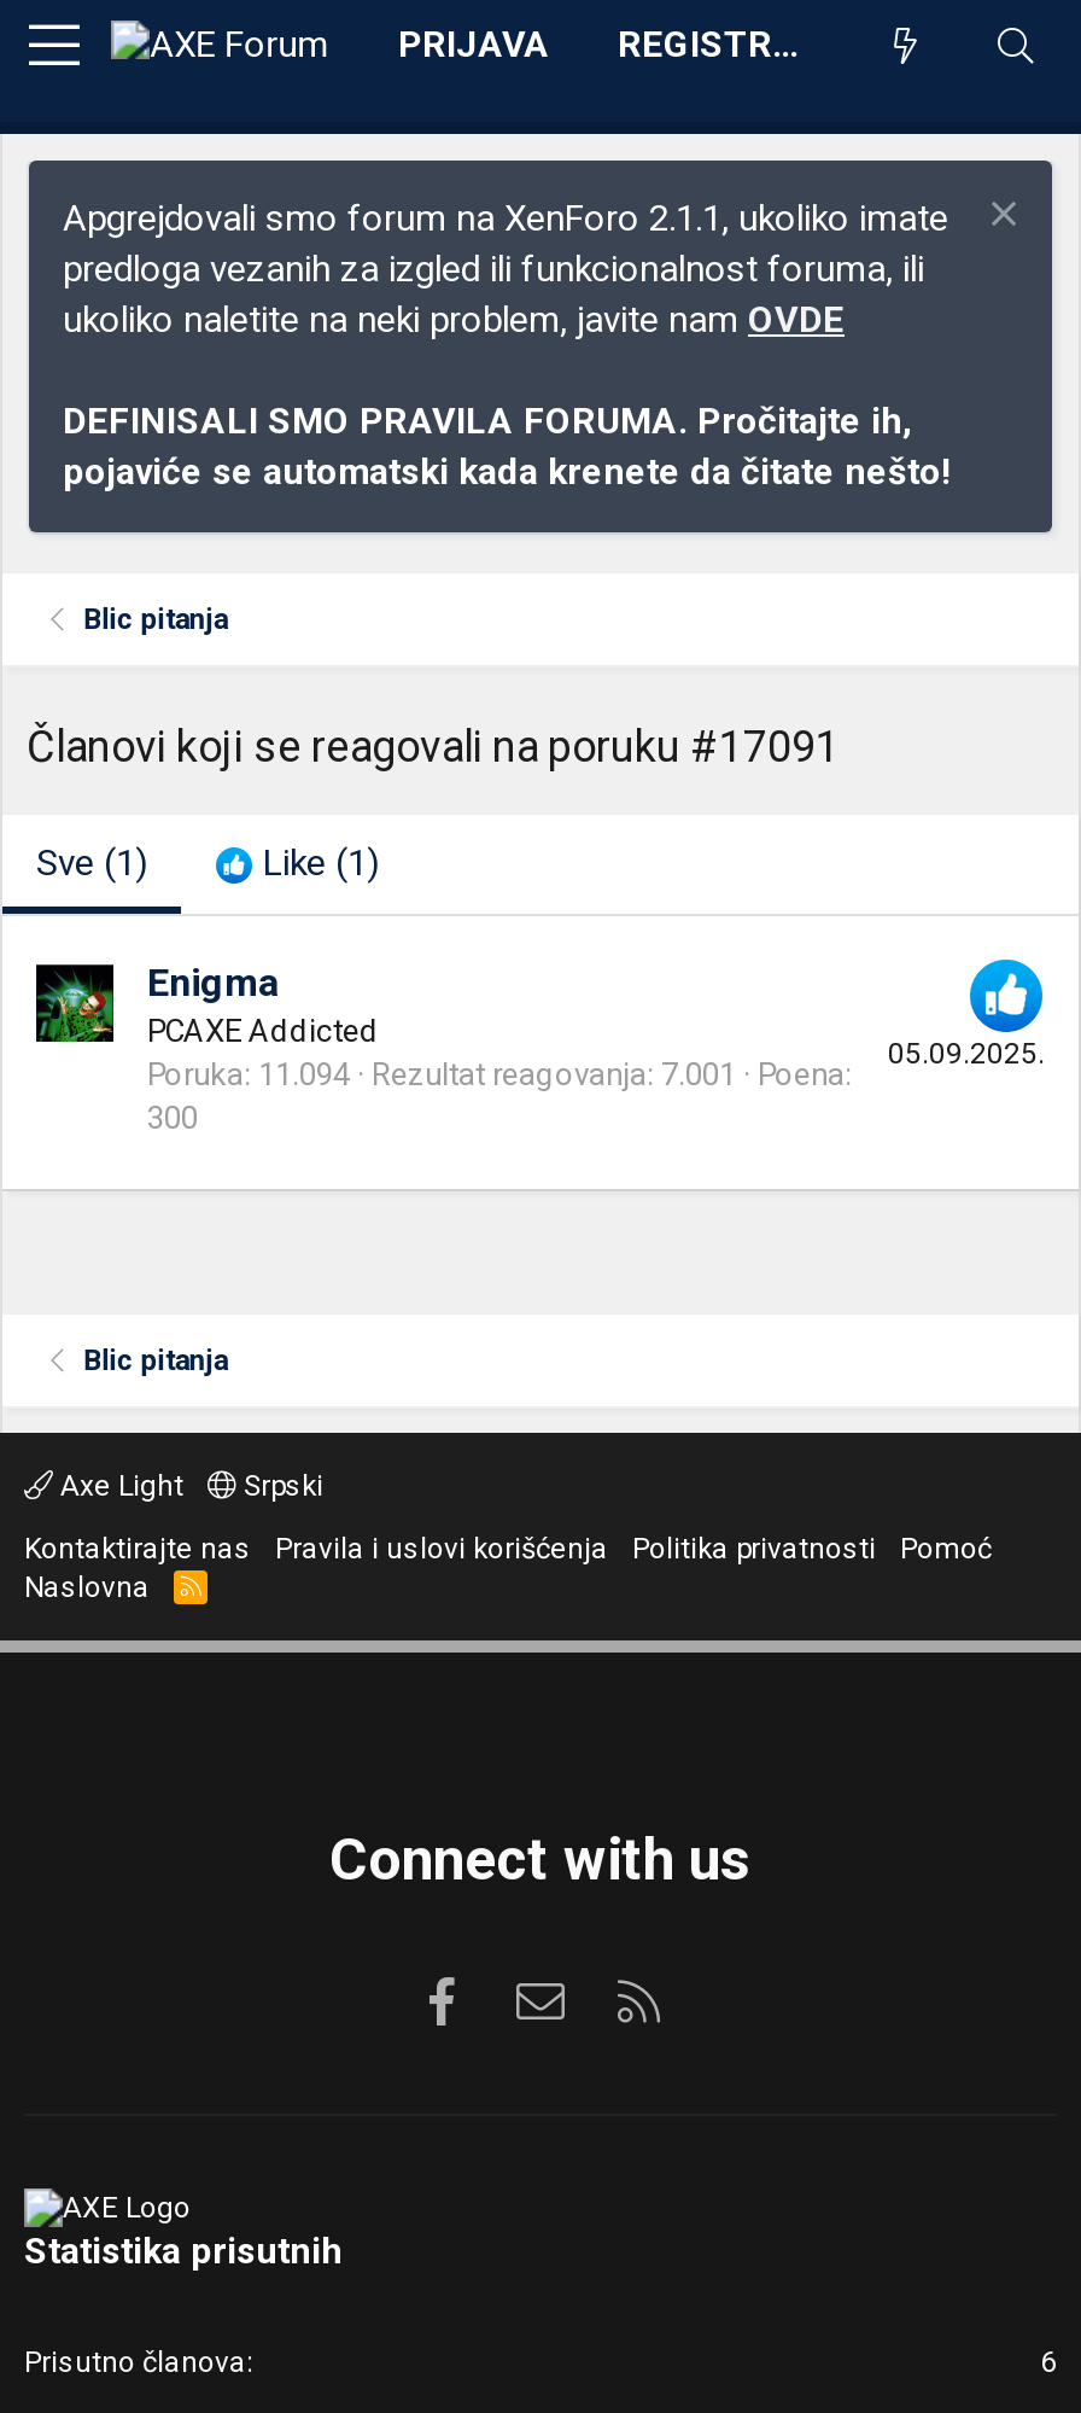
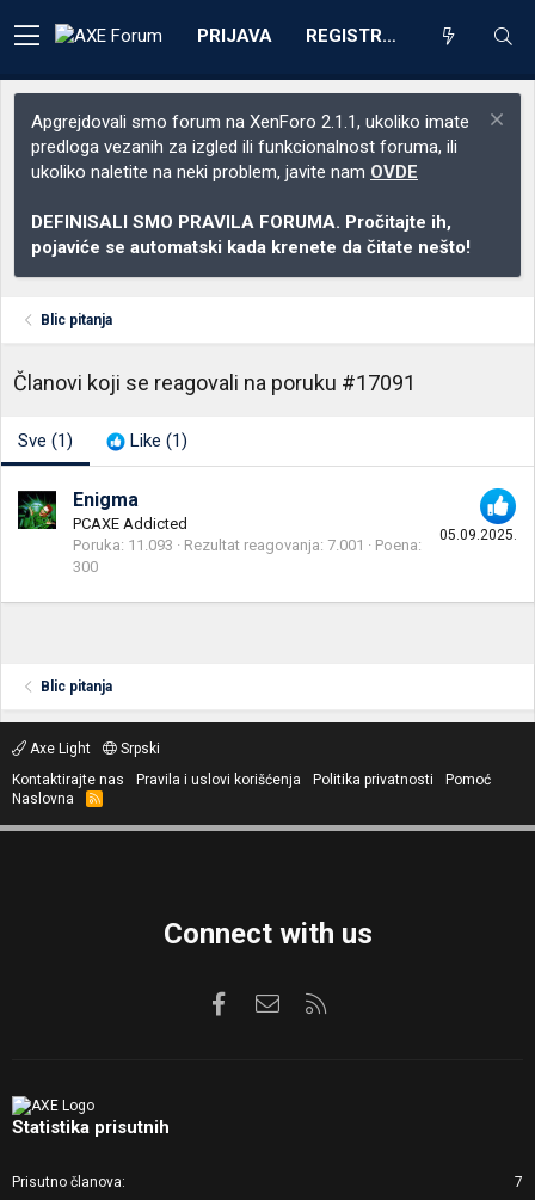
- Poruka 11.094 Rezultat reagovanja 7.001 Poena
+ Poruka 11.093 Rezultat reagovanja 7.001 Poena

- 6
+ 7
